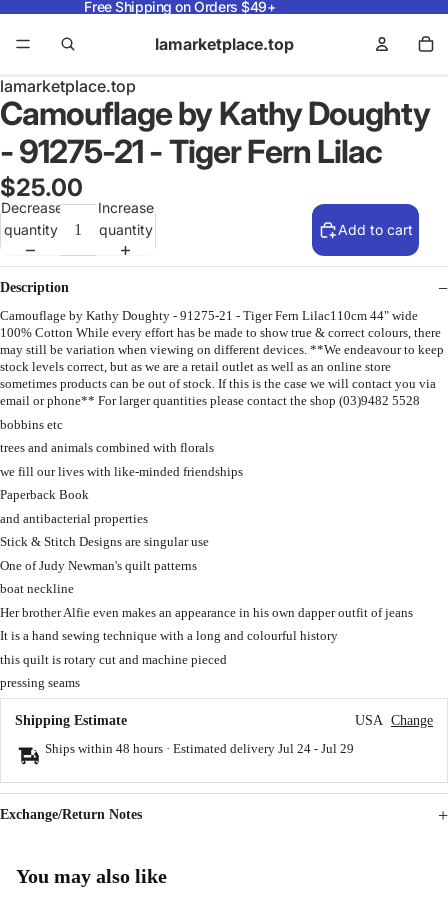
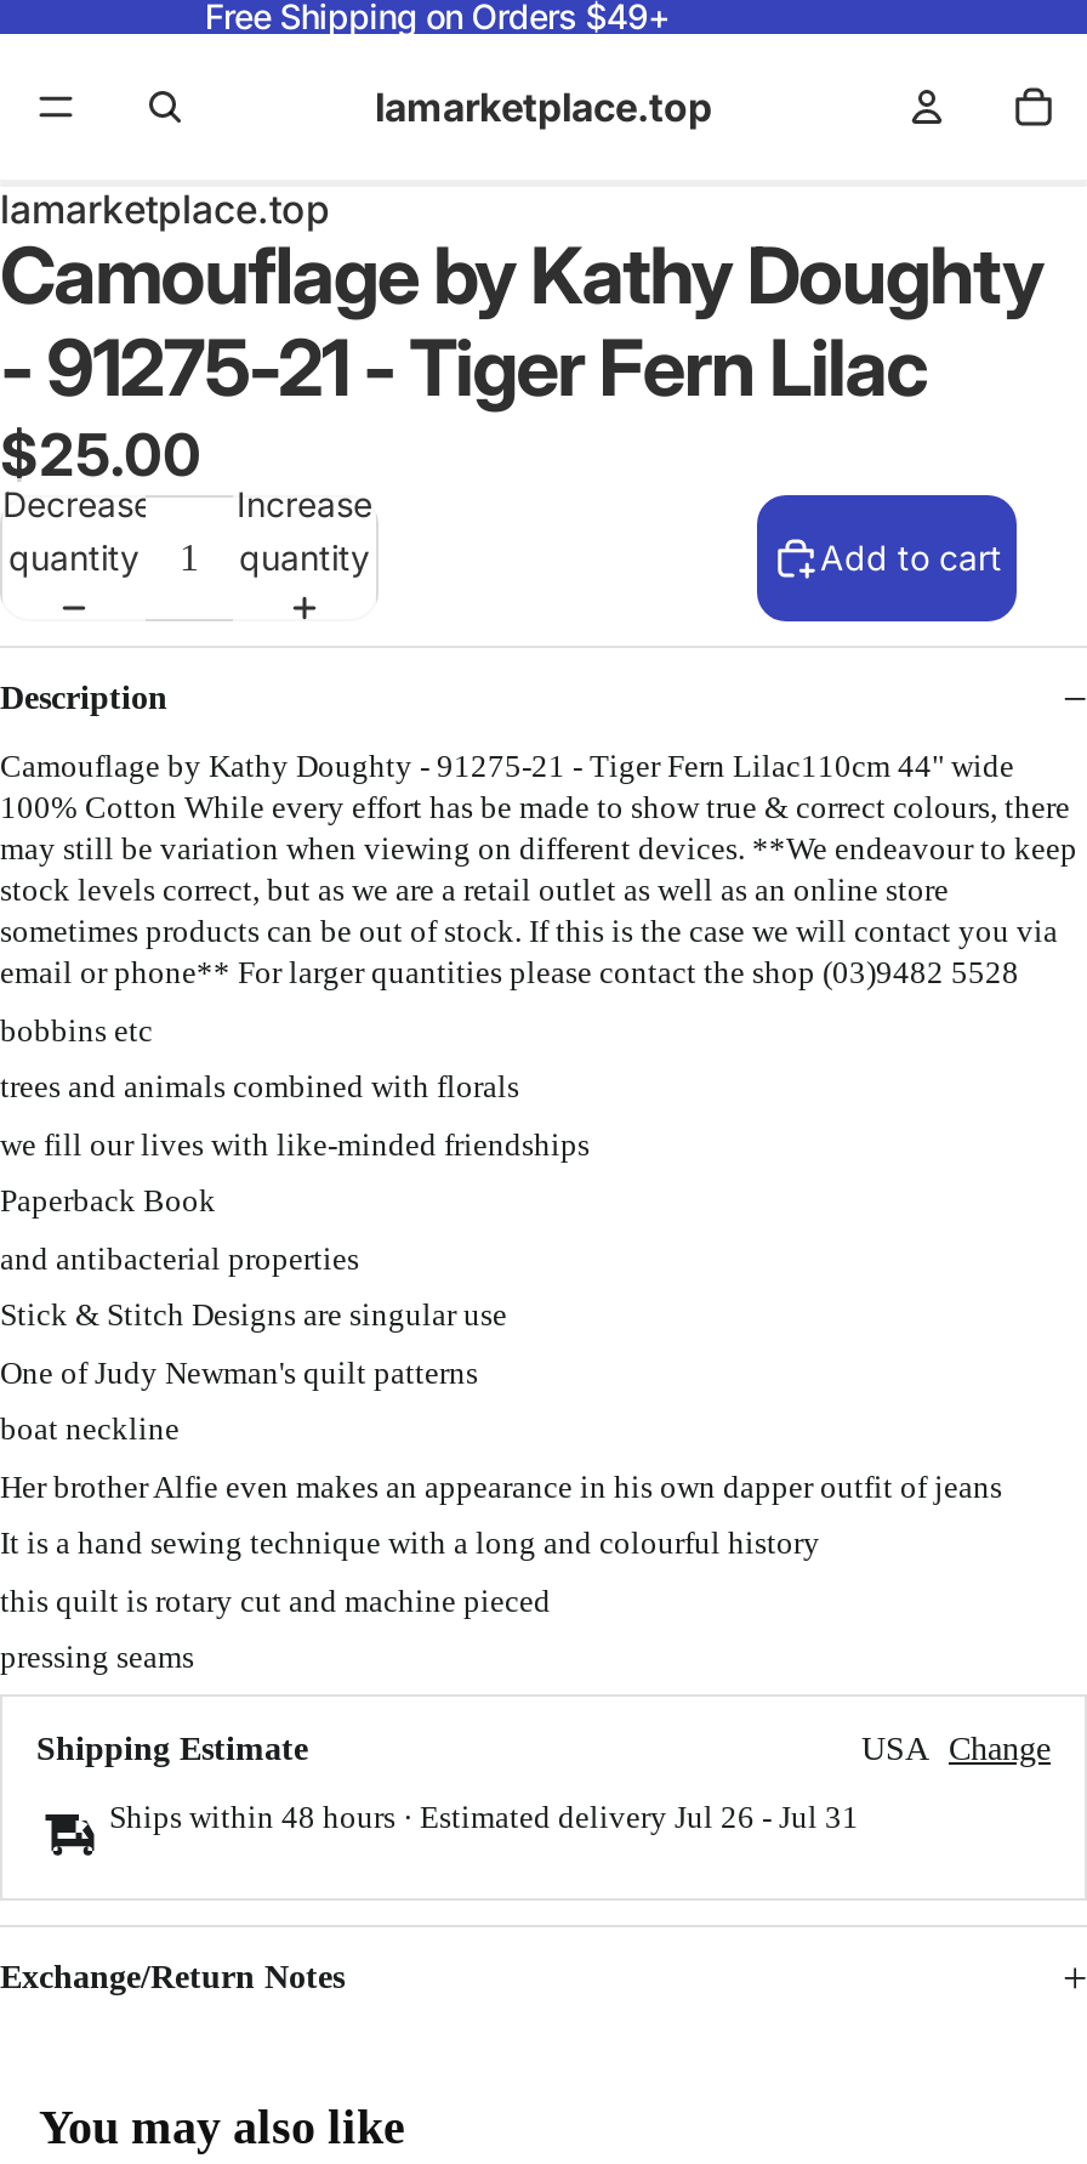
- Ships within 48 hours · Estimated delivery Jul 24 - Jul 29
+ Ships within 48 hours · Estimated delivery Jul 26 - Jul 31
